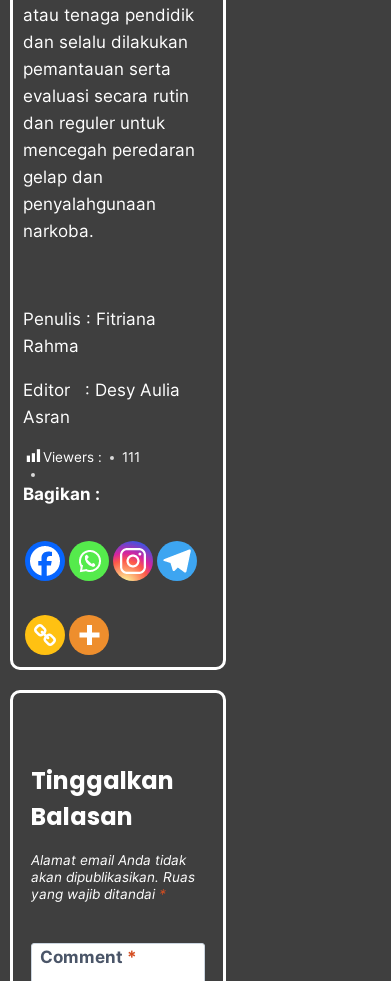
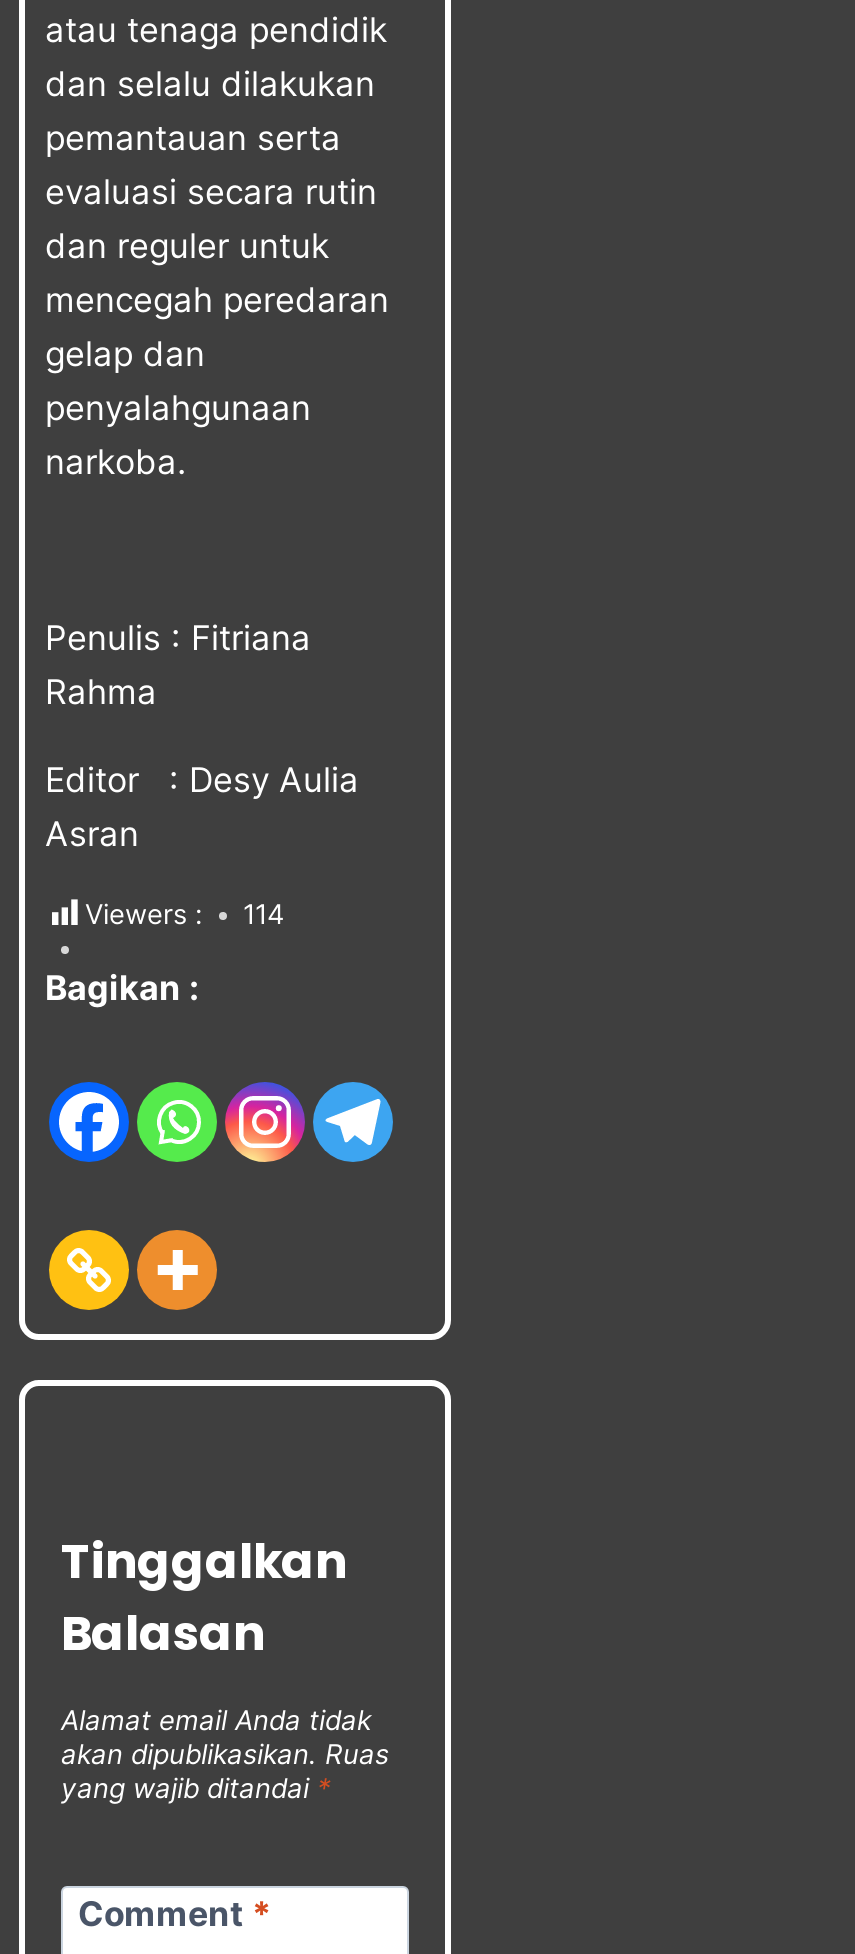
- Viewers : 111
+ Viewers : 114
